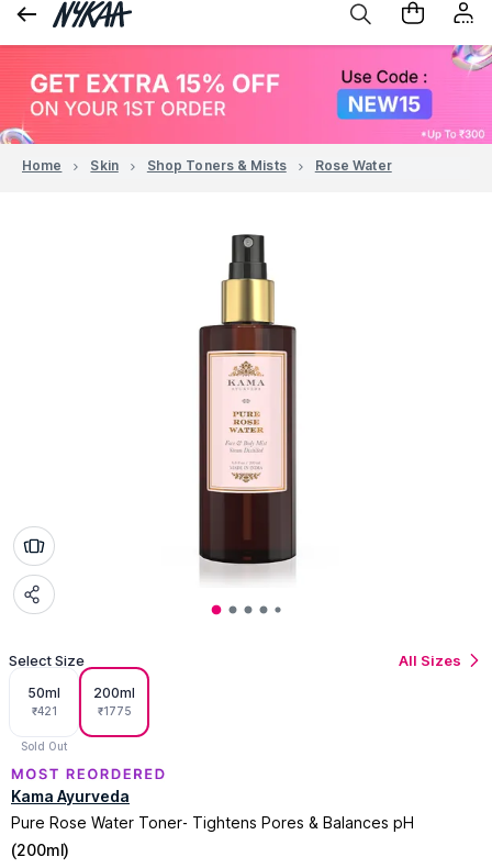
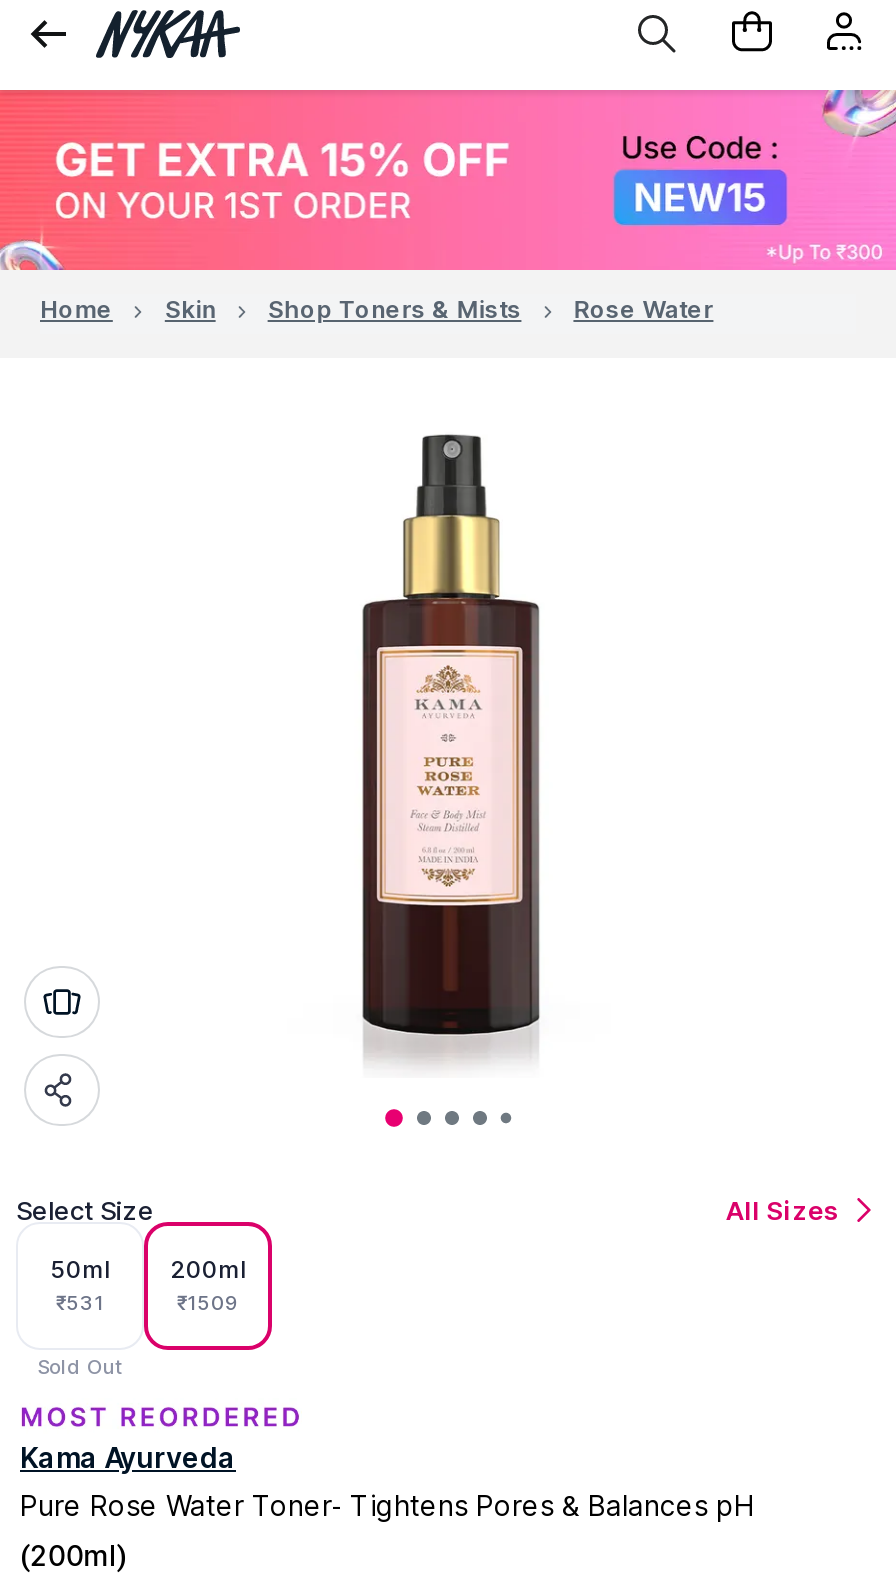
- ₹421
+ ₹531

- ₹1775
+ ₹1509
